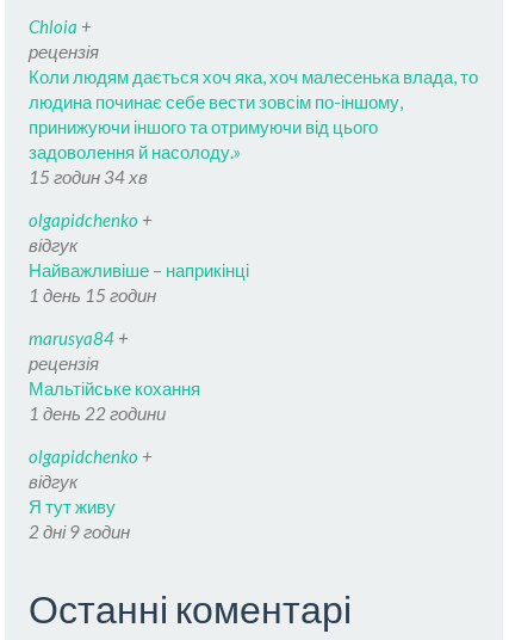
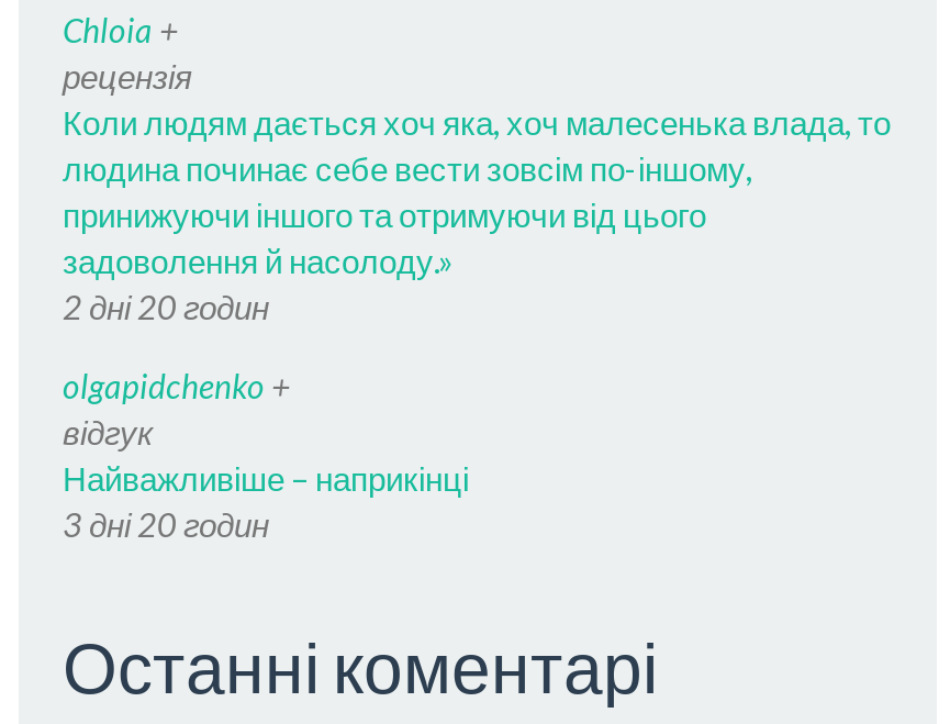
- 15 годин 34 хв
+ 2 дні 20 годин

- 1 день 15 годин
- marusya84 +
- рецензія
- Мальтійське кохання
- 1 день 22 години
- olgapidchenko +
- відгук
- Я тут живу
- 2 дні 9 годин
+ 3 дні 20 годин
